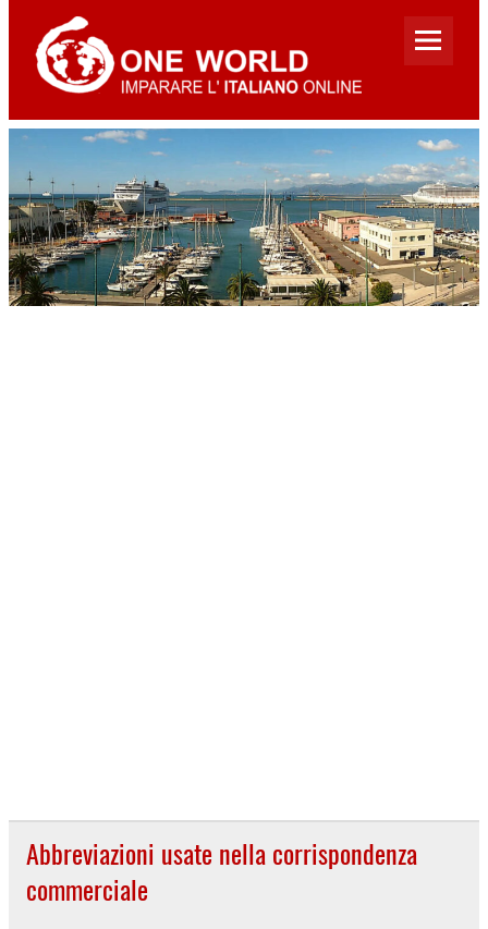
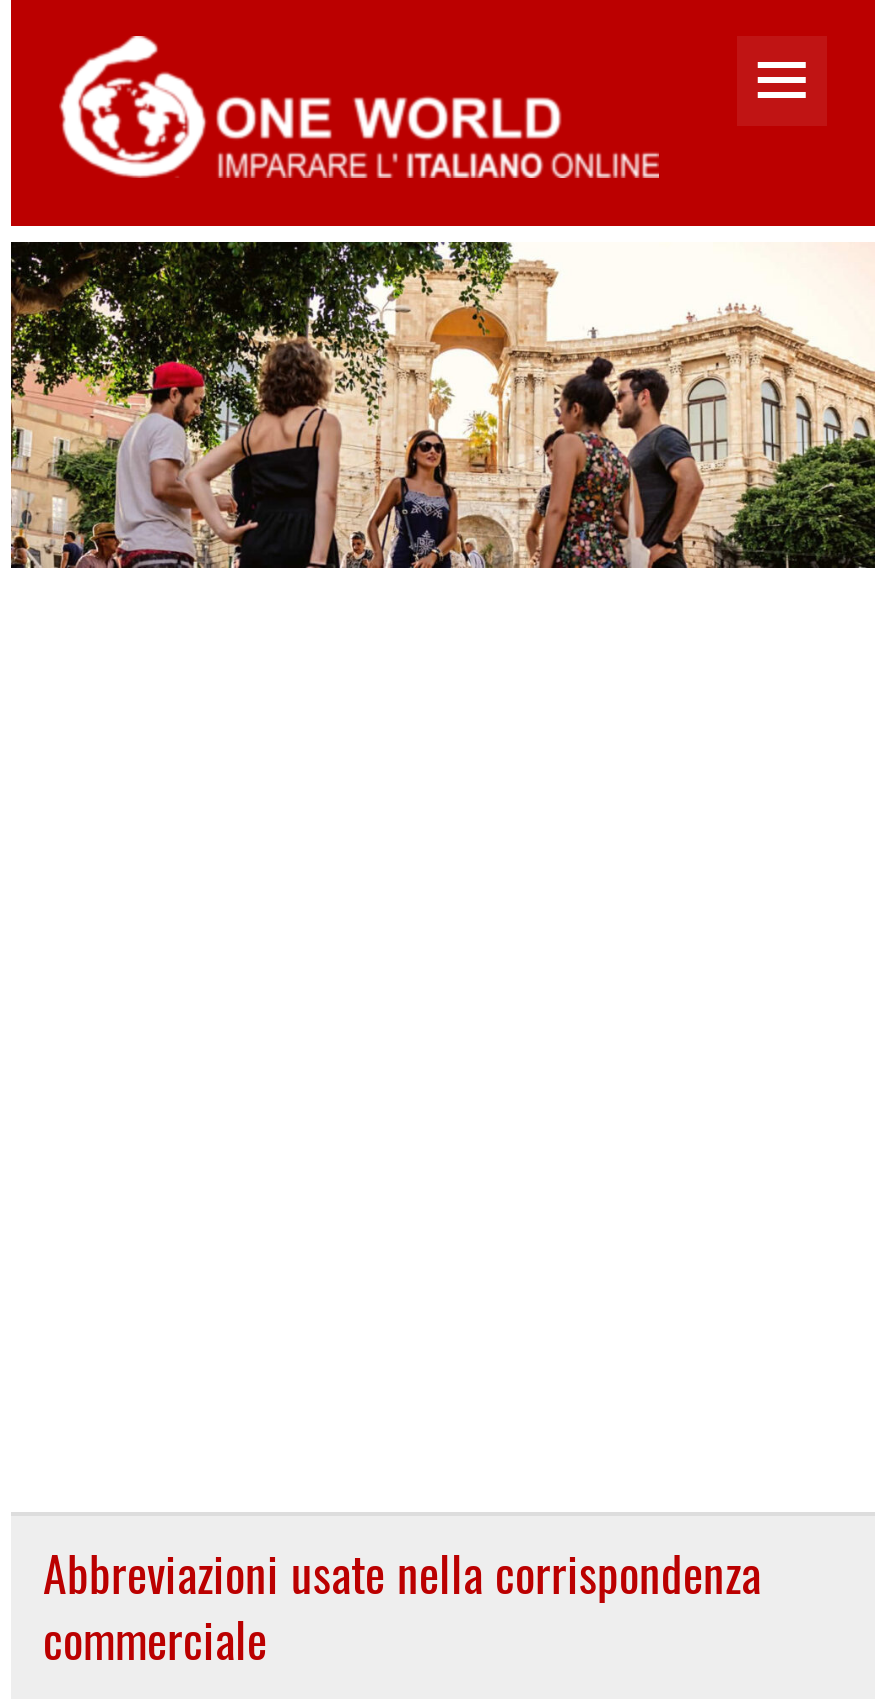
- [image]
+ [image]
